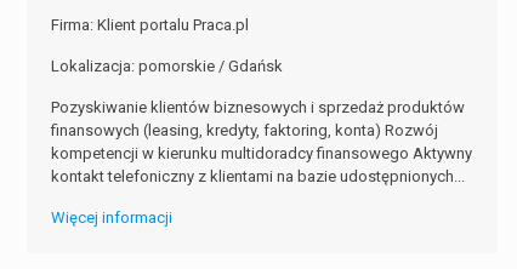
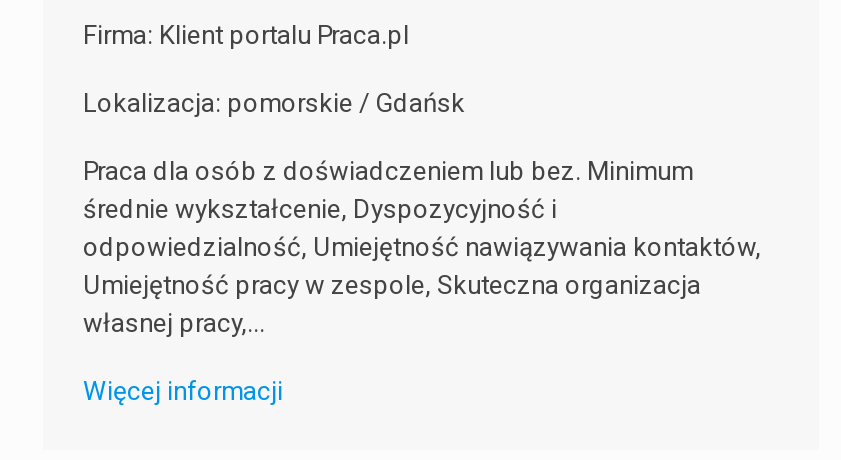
- Pozyskiwanie klientów biznesowych i sprzedaż produktów
- finansowych (leasing, kredyty, faktoring, konta) Rozwój
- kompetencji w kierunku multidoradcy finansowego Aktywny
- kontakt telefoniczny z klientami na bazie udostępnionych...
+ Praca dla osób z doświadczeniem lub bez. Minimum
+ średnie wykształcenie, Dyspozycyjność i
+ odpowiedzialność, Umiejętność nawiązywania kontaktów,
+ Umiejętność pracy w zespole, Skuteczna organizacja
+ własnej pracy,...
